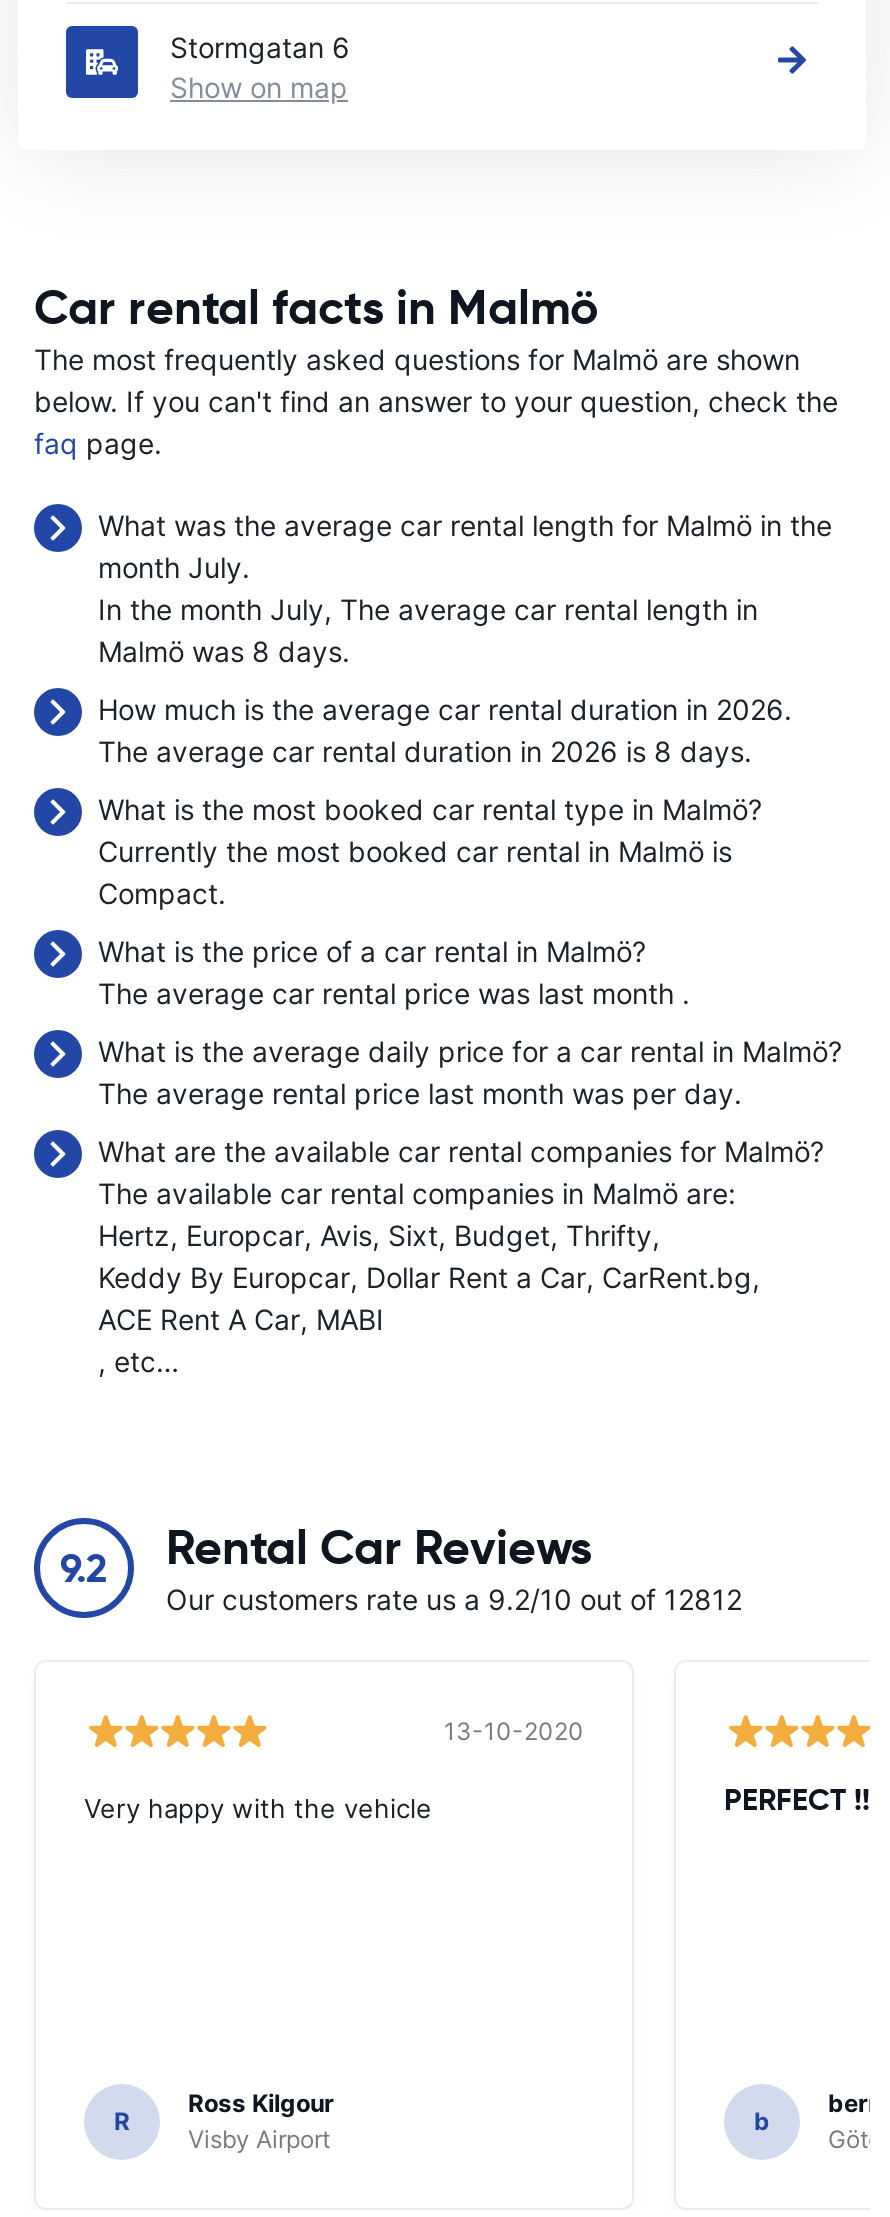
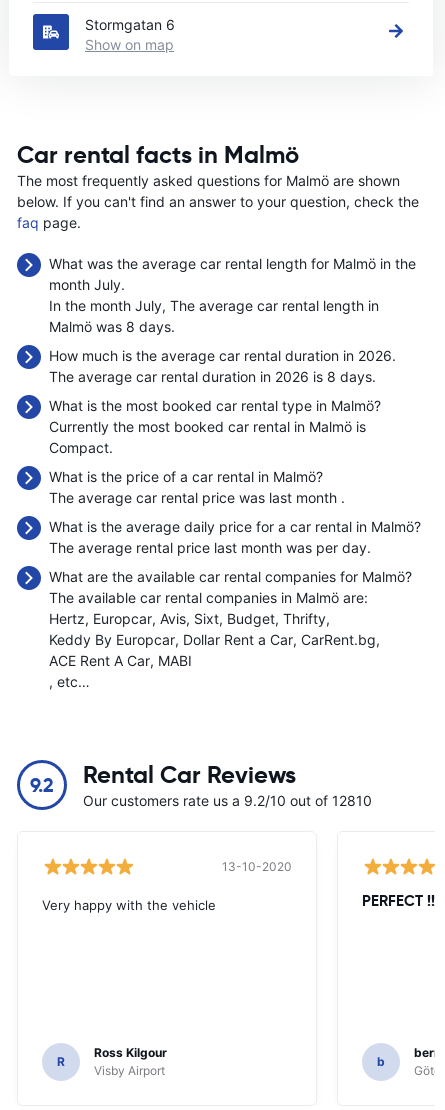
- Our customers rate us a 9.2/10 out of 12812
+ Our customers rate us a 9.2/10 out of 12810
